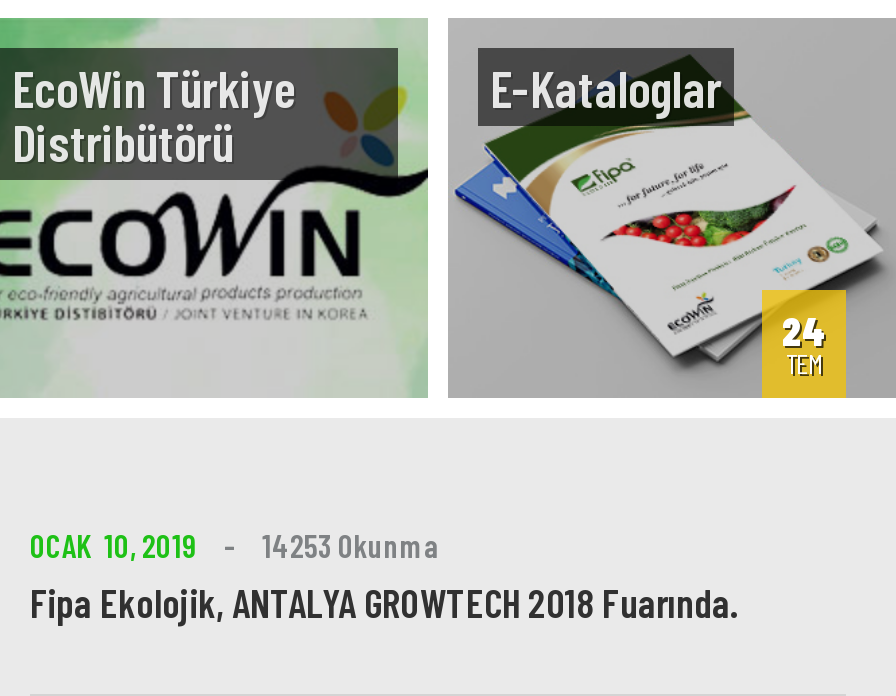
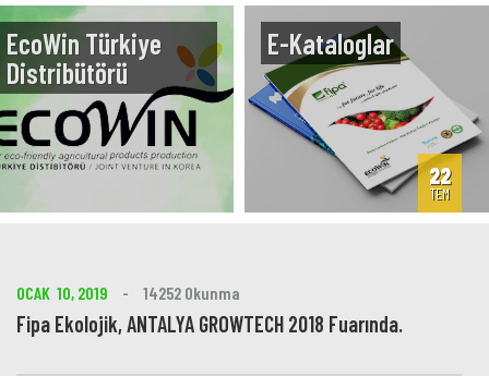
- 24
+ 22

- 14253 Okunma
+ 14252 Okunma
